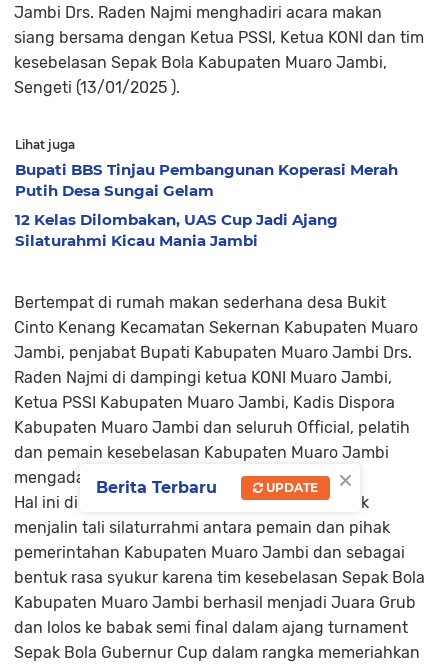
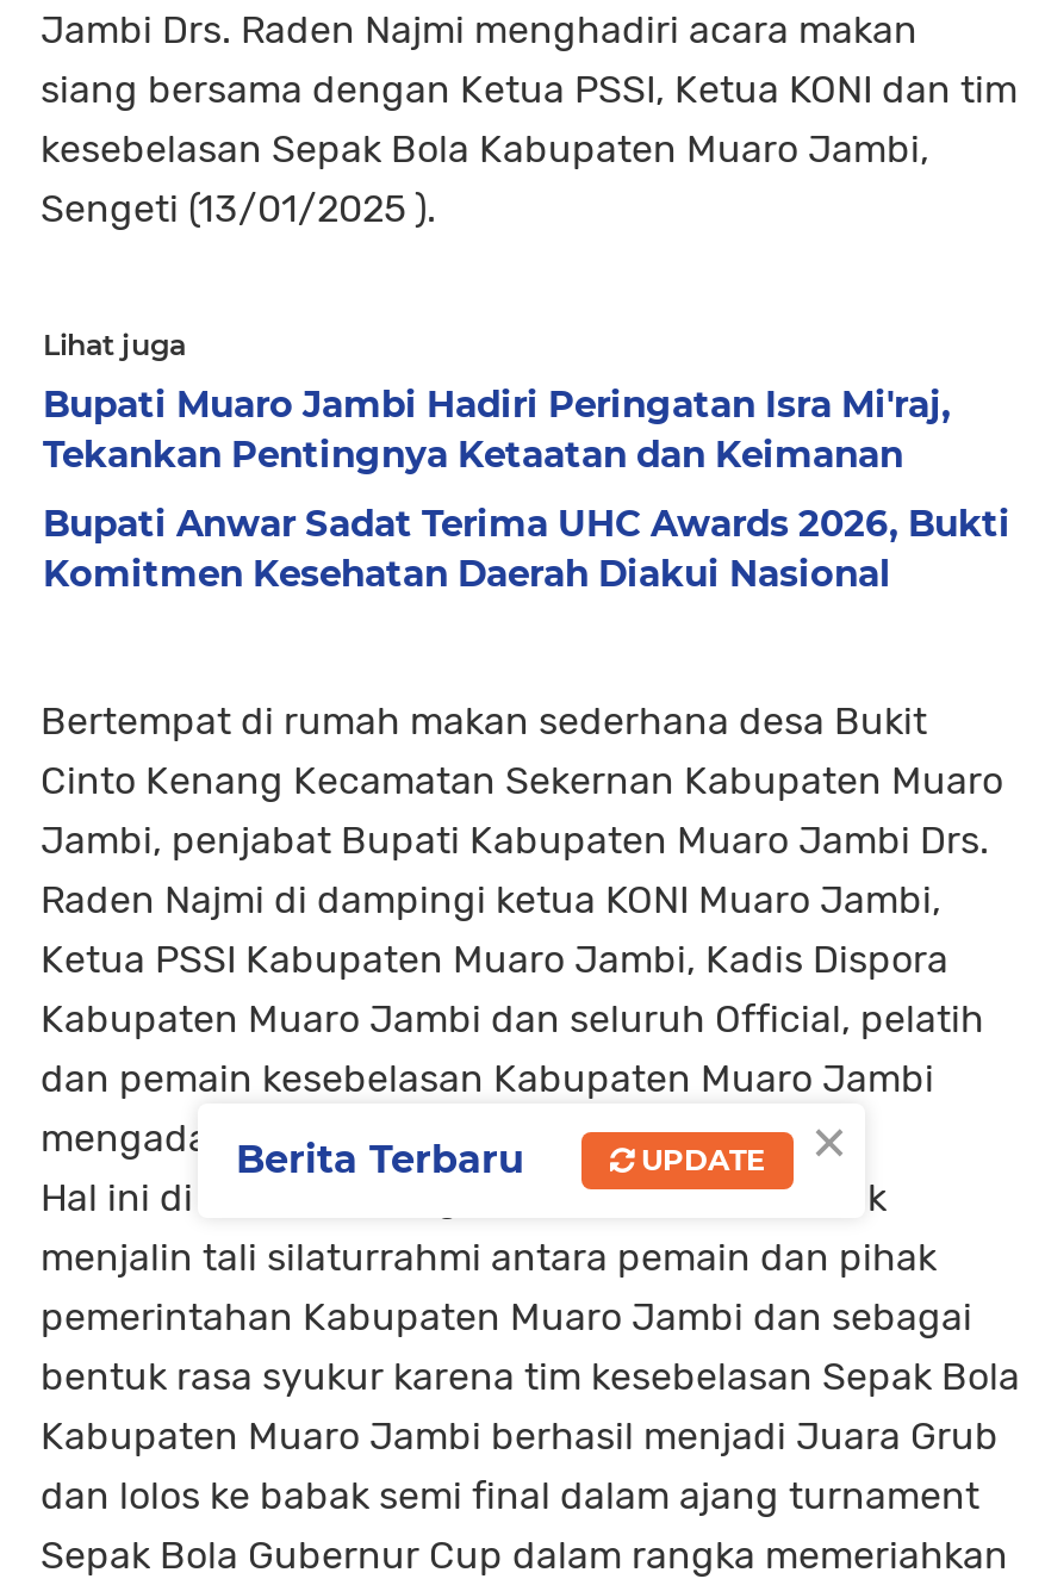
- Bupati BBS Tinjau Pembangunan Koperasi Merah
- Putih Desa Sungai Gelam
+ Bupati Muaro Jambi Hadiri Peringatan Isra Mi'raj,
+ Tekankan Pentingnya Ketaatan dan Keimanan

- 12 Kelas Dilombakan, UAS Cup Jadi Ajang
- Silaturahmi Kicau Mania Jambi
+ Bupati Anwar Sadat Terima UHC Awards 2026, Bukti
+ Komitmen Kesehatan Daerah Diakui Nasional
